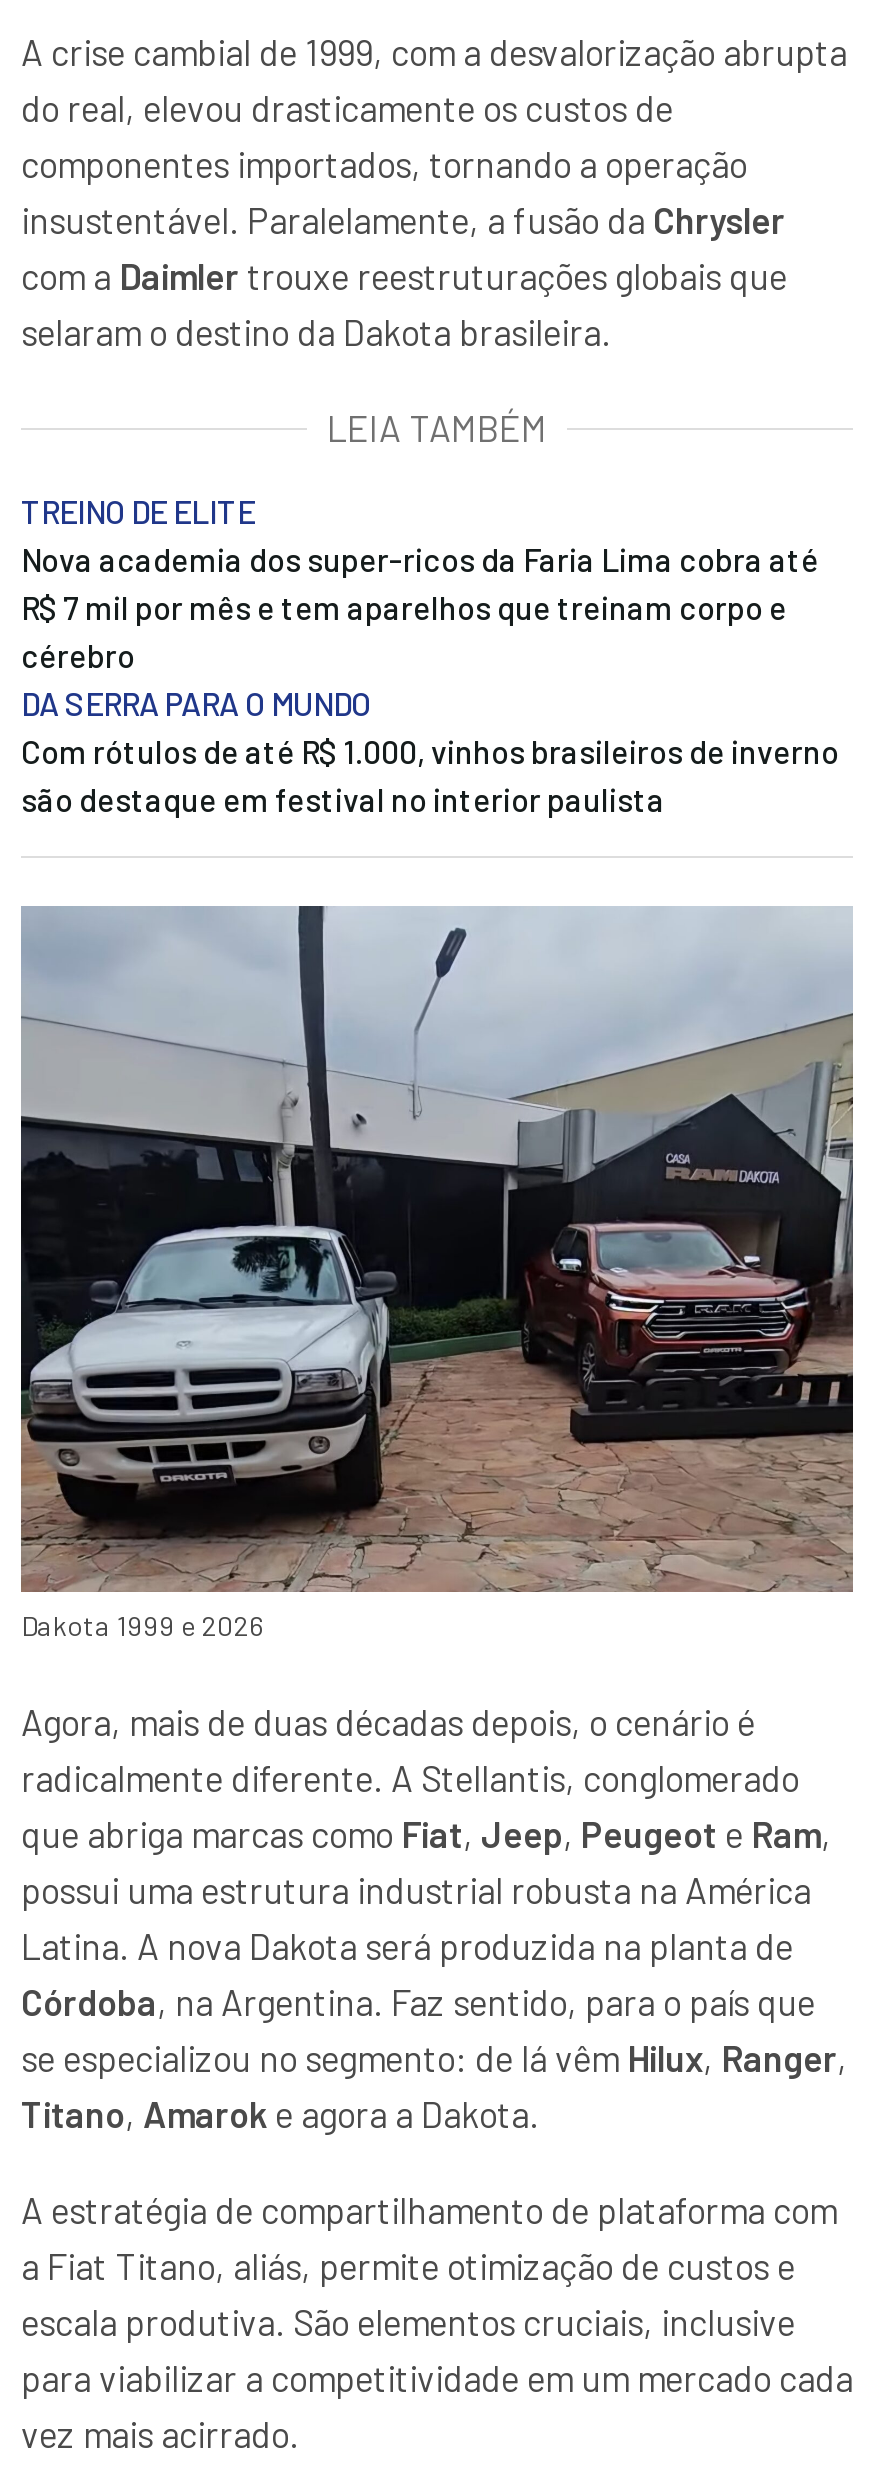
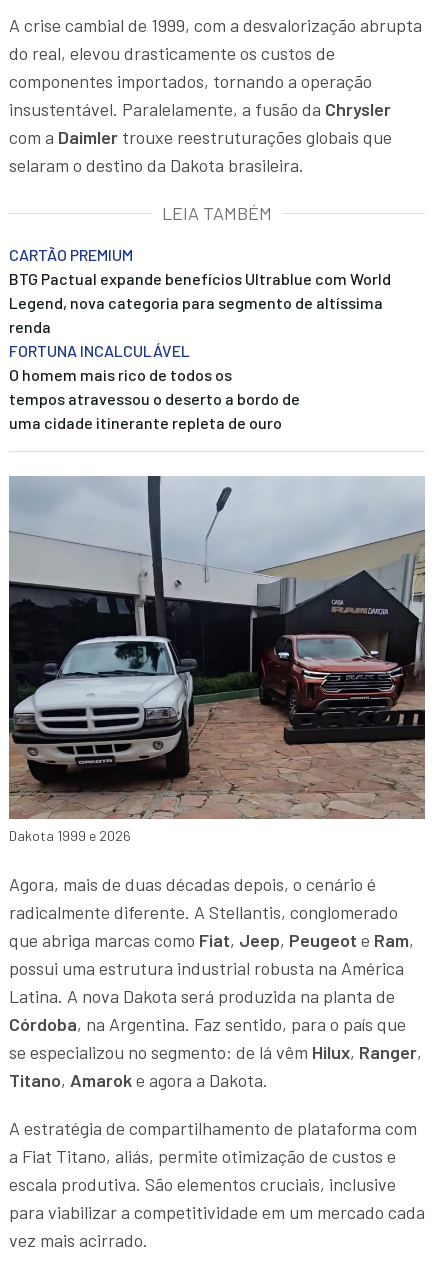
- TREINO DE ELITE
- Nova academia dos super-ricos da Faria Lima cobra até
- R$ 7 mil por mês e tem aparelhos que treinam corpo e
- cérebro
- DA SERRA PARA O MUNDO
- Com rótulos de até R$ 1.000, vinhos brasileiros de inverno
- são destaque em festival no interior paulista
+ CARTÃO PREMIUM
+ BTG Pactual expande benefícios Ultrablue com World
+ Legend, nova categoria para segmento de altíssima
+ renda
+ FORTUNA INCALCULÁVEL
+ O homem mais rico de todos os
+ tempos atravessou o deserto a bordo de
+ uma cidade itinerante repleta de ouro
